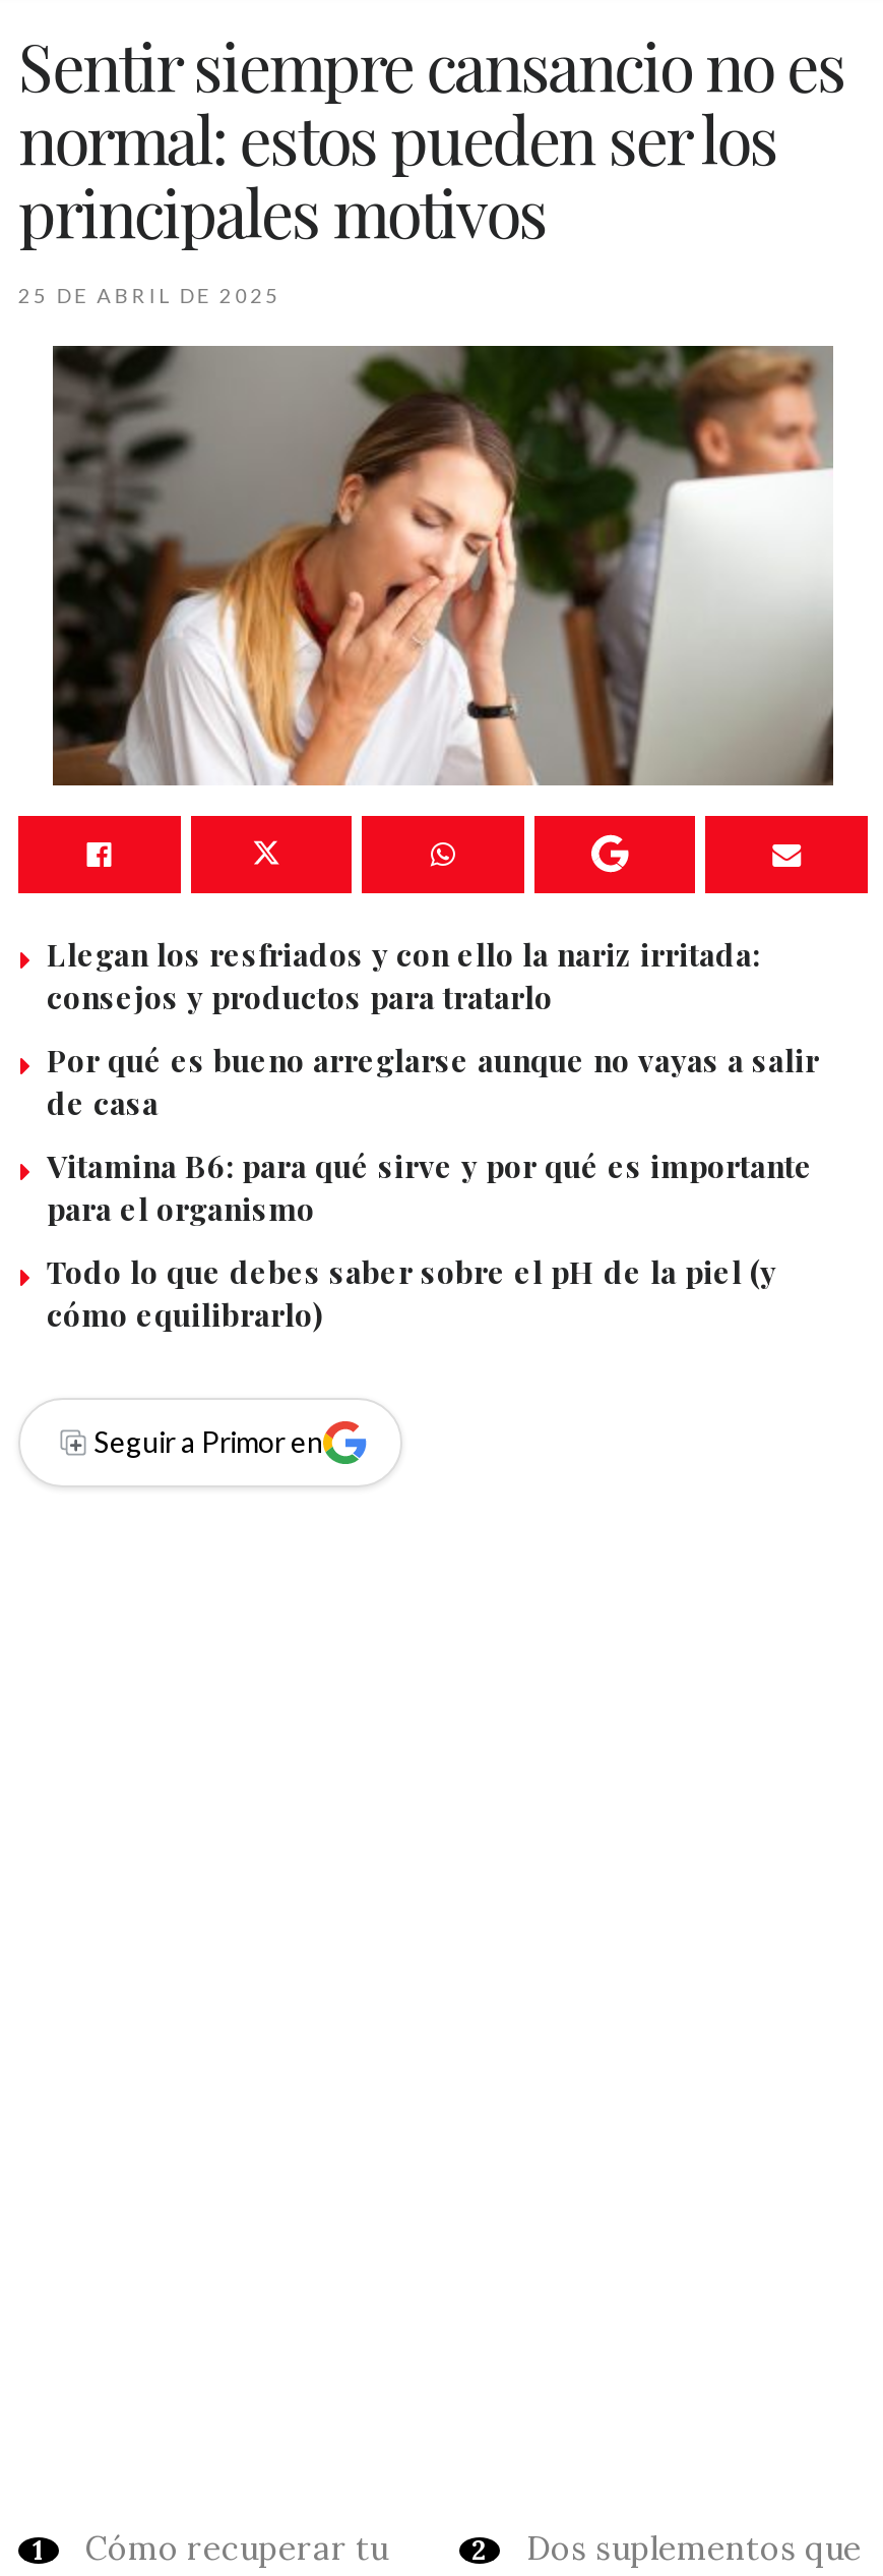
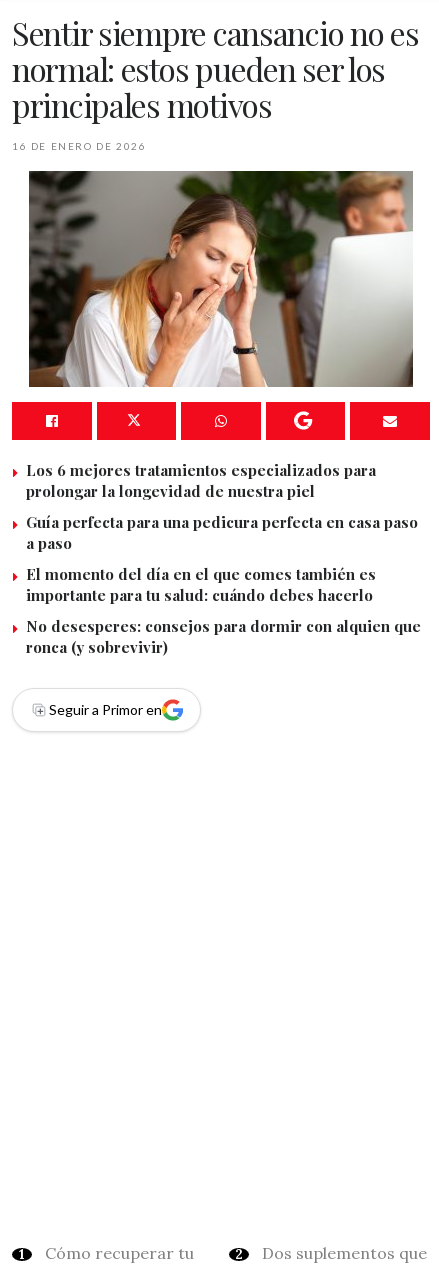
- 25 DE ABRIL DE 2025
+ 16 DE ENERO DE 2026

- Llegan los resfriados y con ello la nariz irritada:
- consejos y productos para tratarlo
+ Los 6 mejores tratamientos especializados para
+ prolongar la longevidad de nuestra piel

- Por qué es bueno arreglarse aunque no vayas a salir
- de casa
+ Guía perfecta para una pedicura perfecta en casa paso
+ a paso

- Vitamina B6: para qué sirve y por qué es importante
- para el organismo
+ El momento del día en el que comes también es
+ importante para tu salud: cuándo debes hacerlo

- Todo lo que debes saber sobre el pH de la piel (y
- cómo equilibrarlo)
+ No desesperes: consejos para dormir con alquien que
+ ronca (y sobrevivir)
